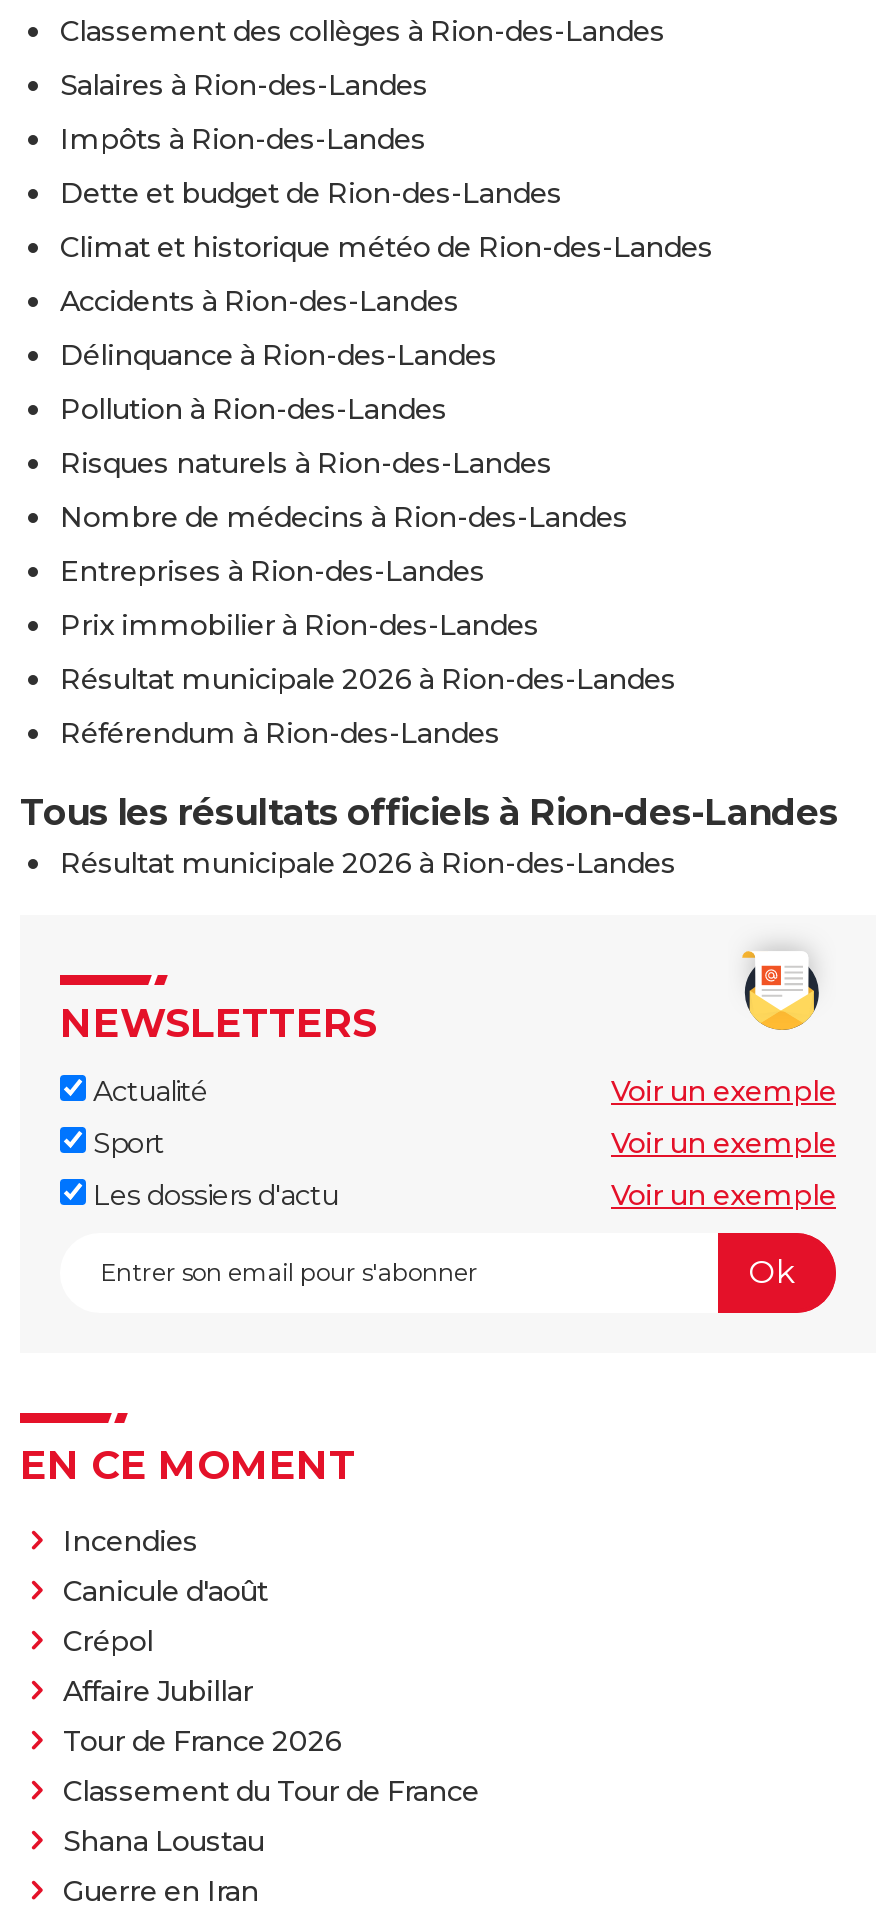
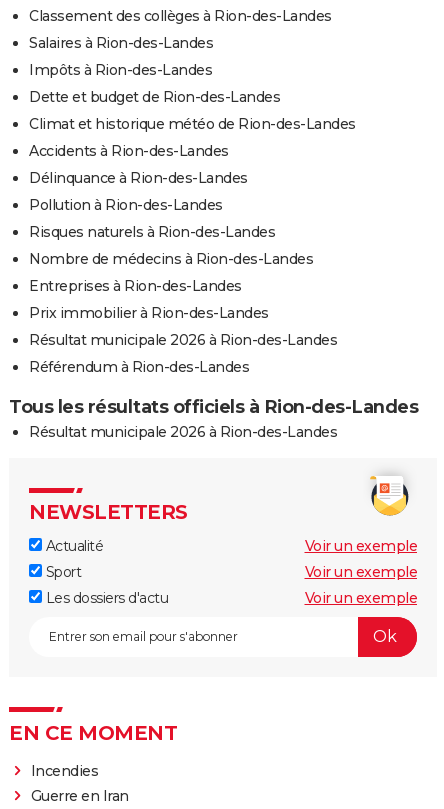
- Canicule d'août
- Crépol
- Affaire Jubillar
- Tour de France 2026
- Classement du Tour de France
- Shana Loustau
